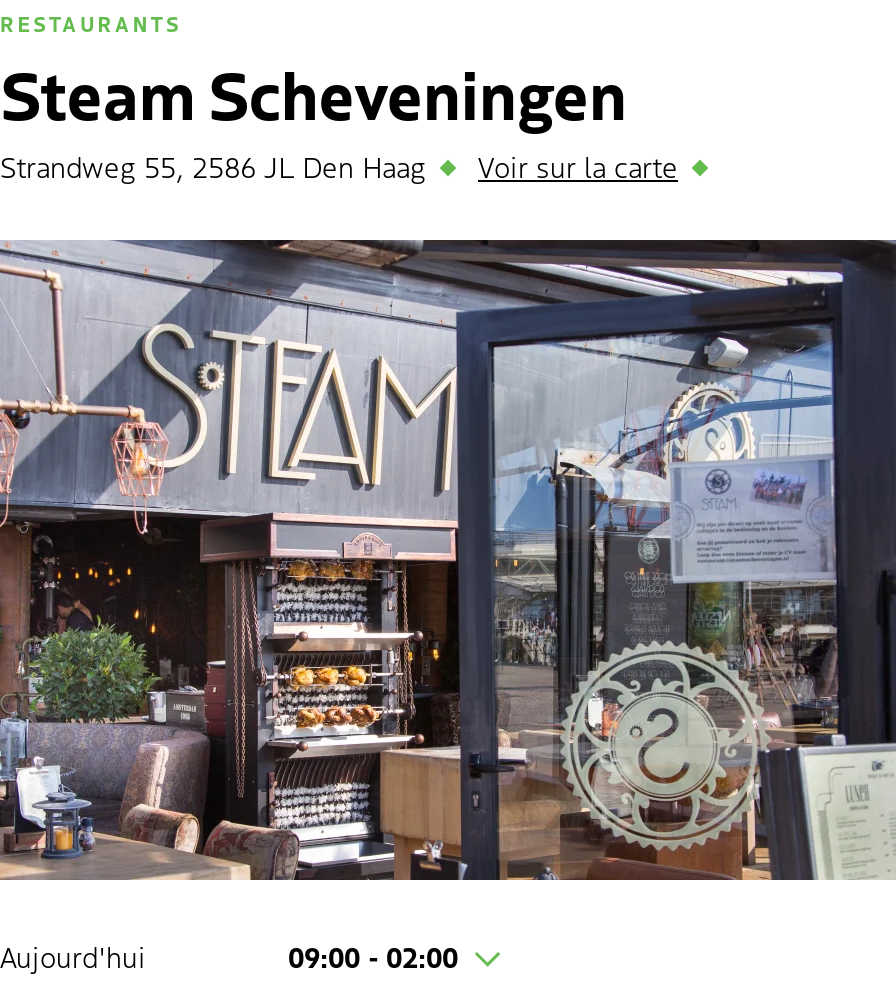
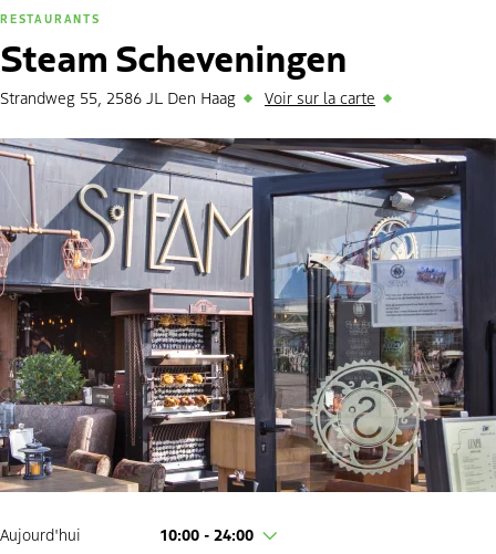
- 09:00 - 02:00
+ 10:00 - 24:00
